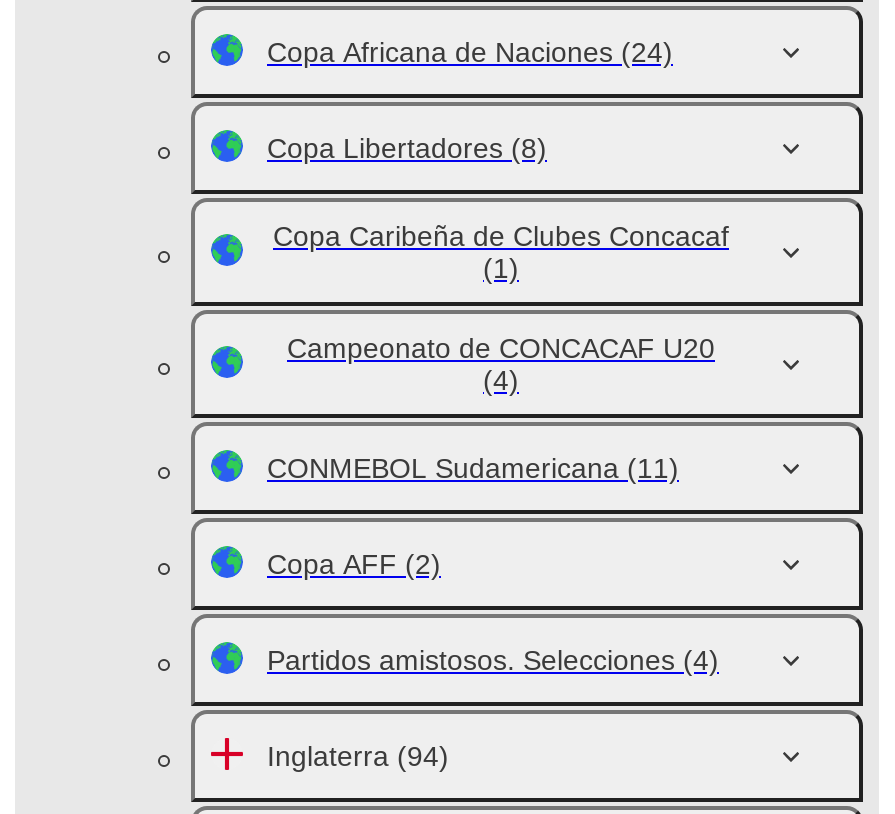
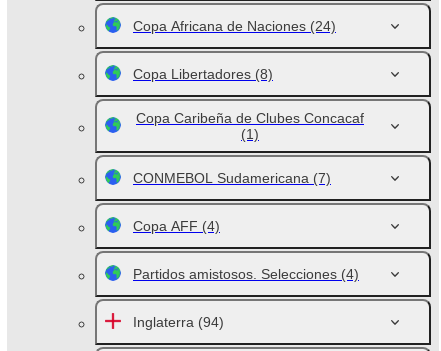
- Campeonato de CONCACAF U20
- (4)
- CONMEBOL Sudamericana (11)
- Copa AFF (2)
+ CONMEBOL Sudamericana (7)
+ Copa AFF (4)
